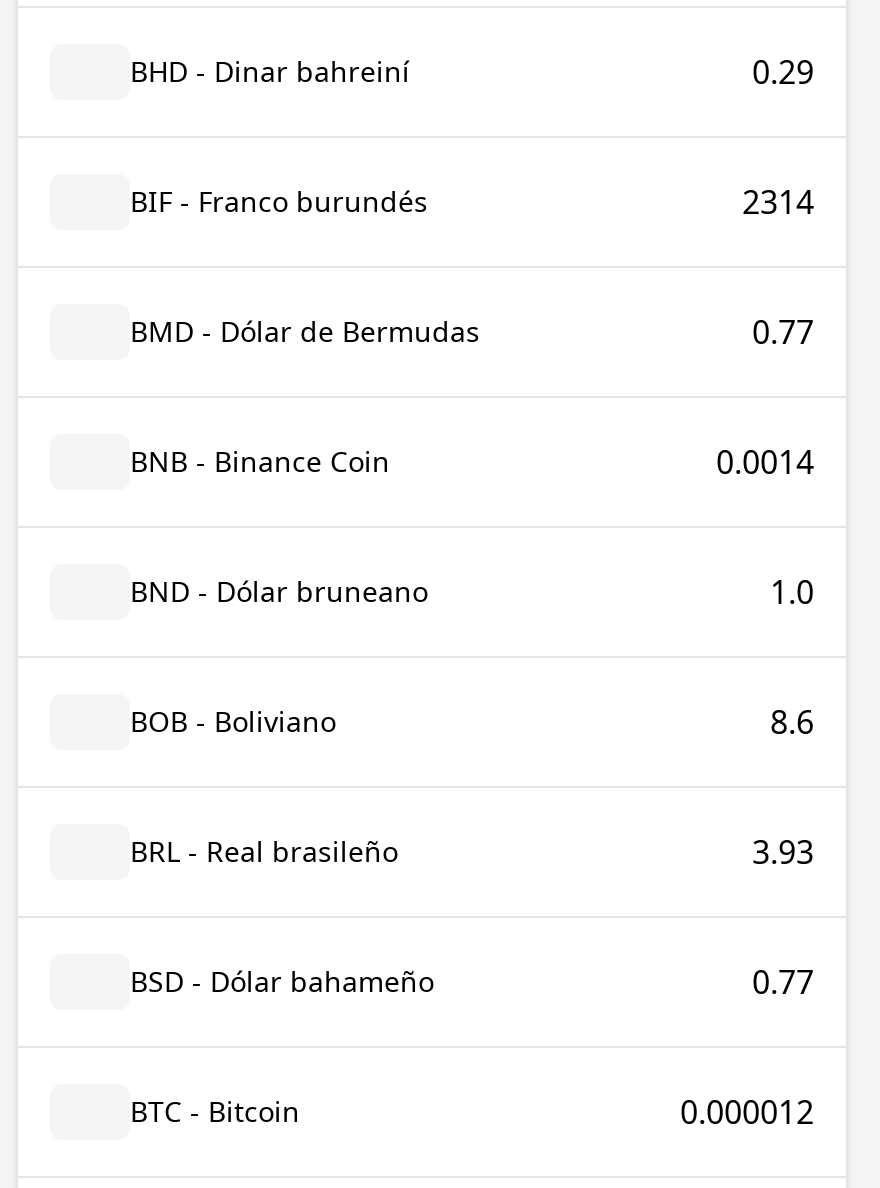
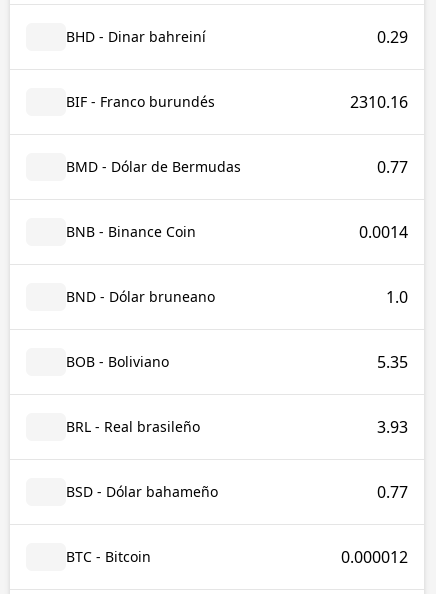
- 2314
+ 2310.16

- 8.6
+ 5.35
